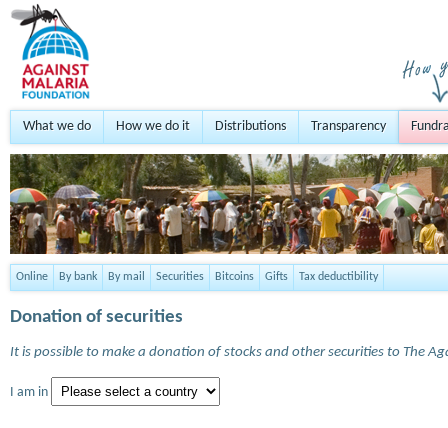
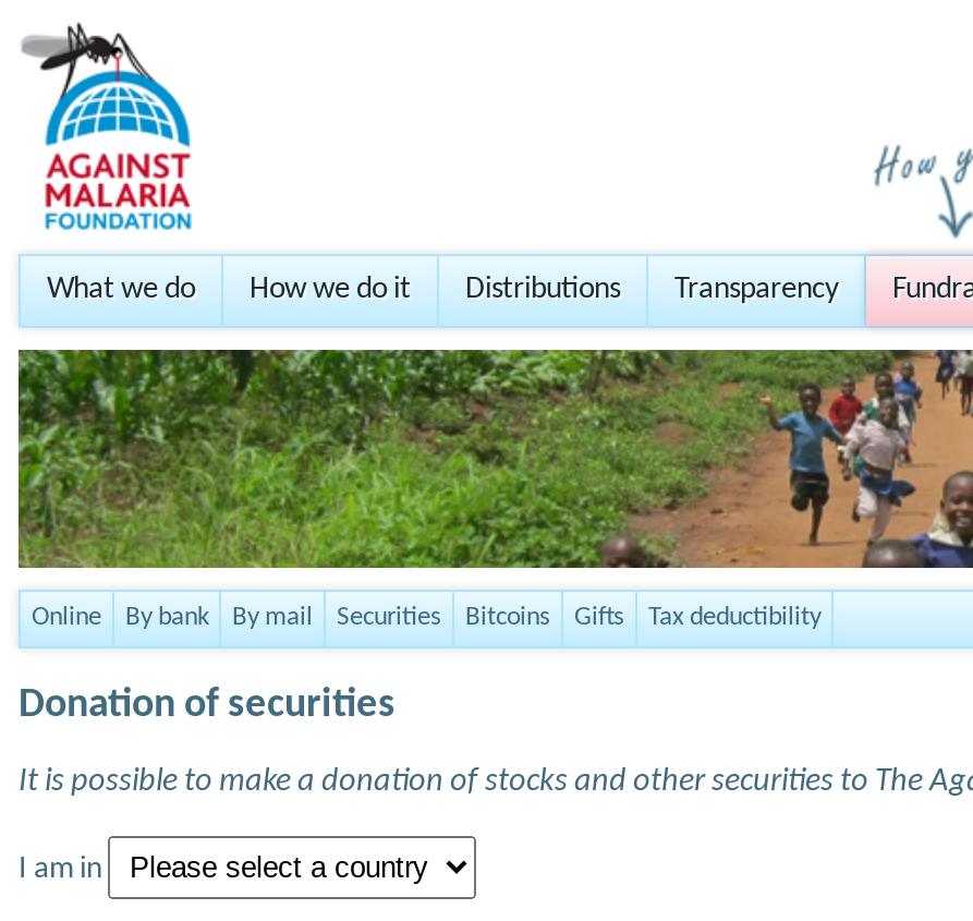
- [image]
+ [image]
